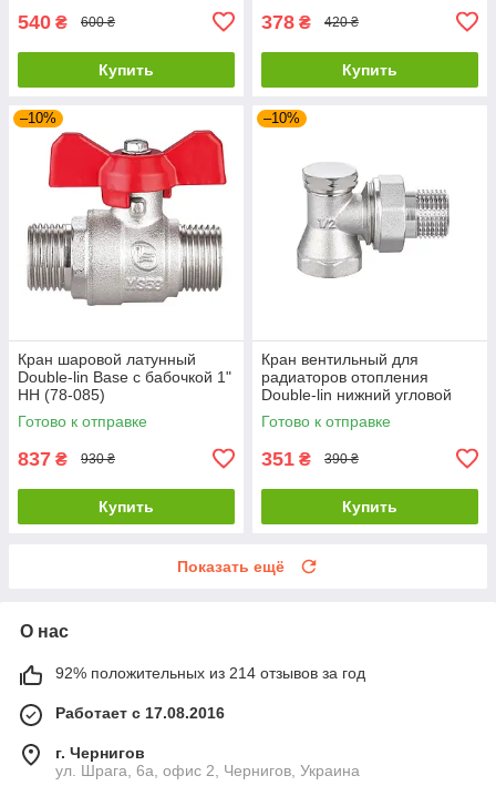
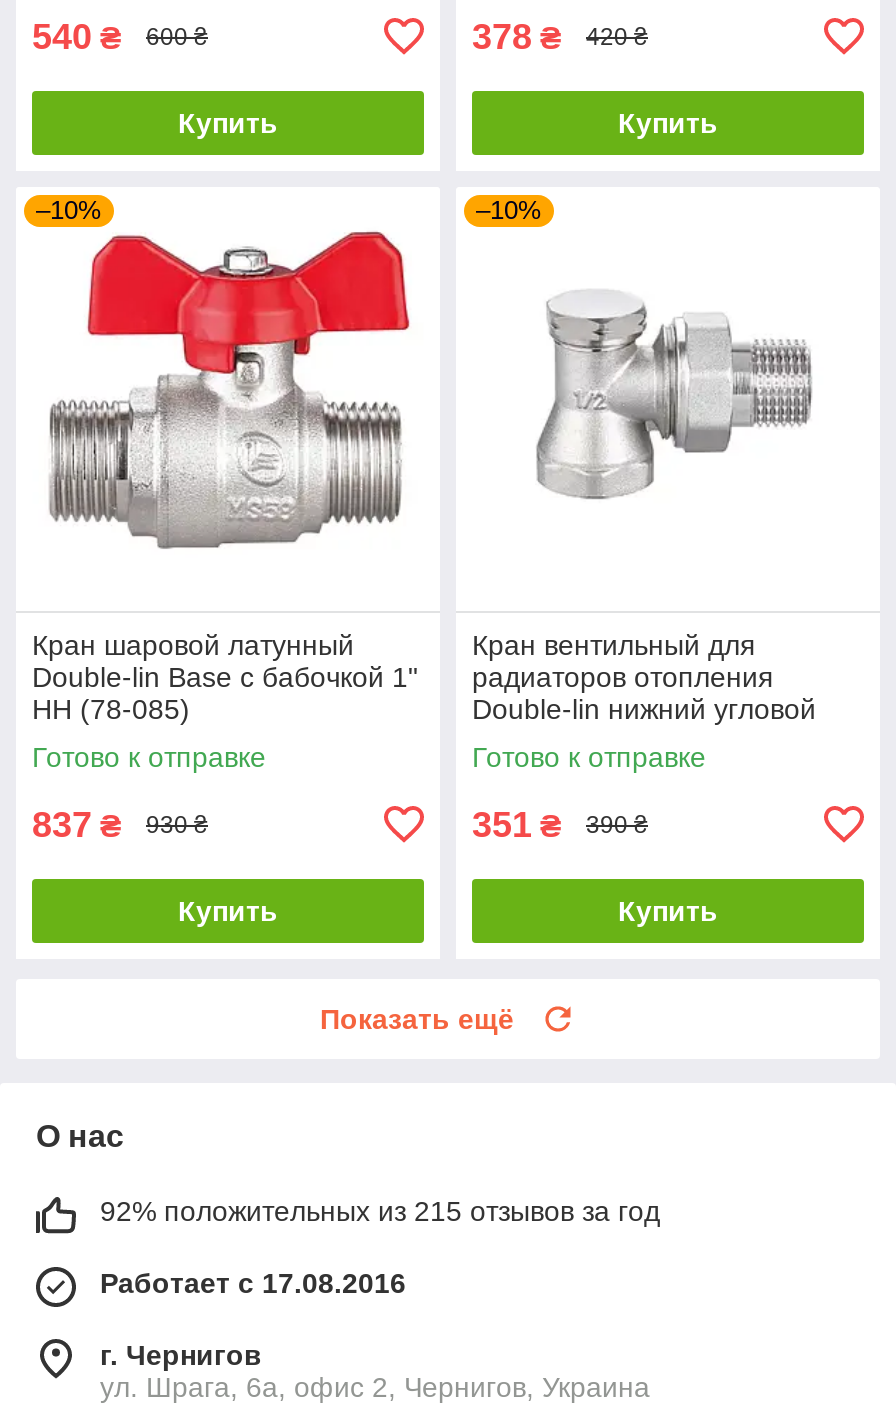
- 92% положительных из 214 отзывов за год
+ 92% положительных из 215 отзывов за год
